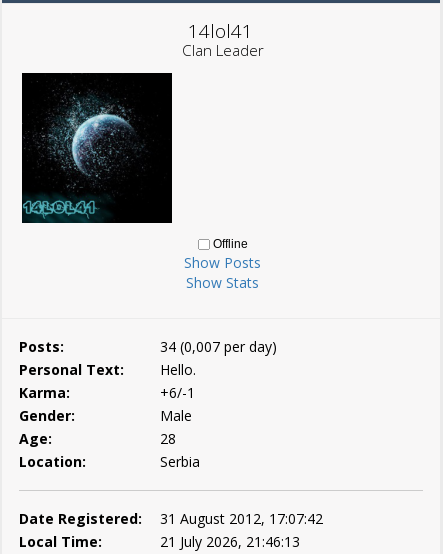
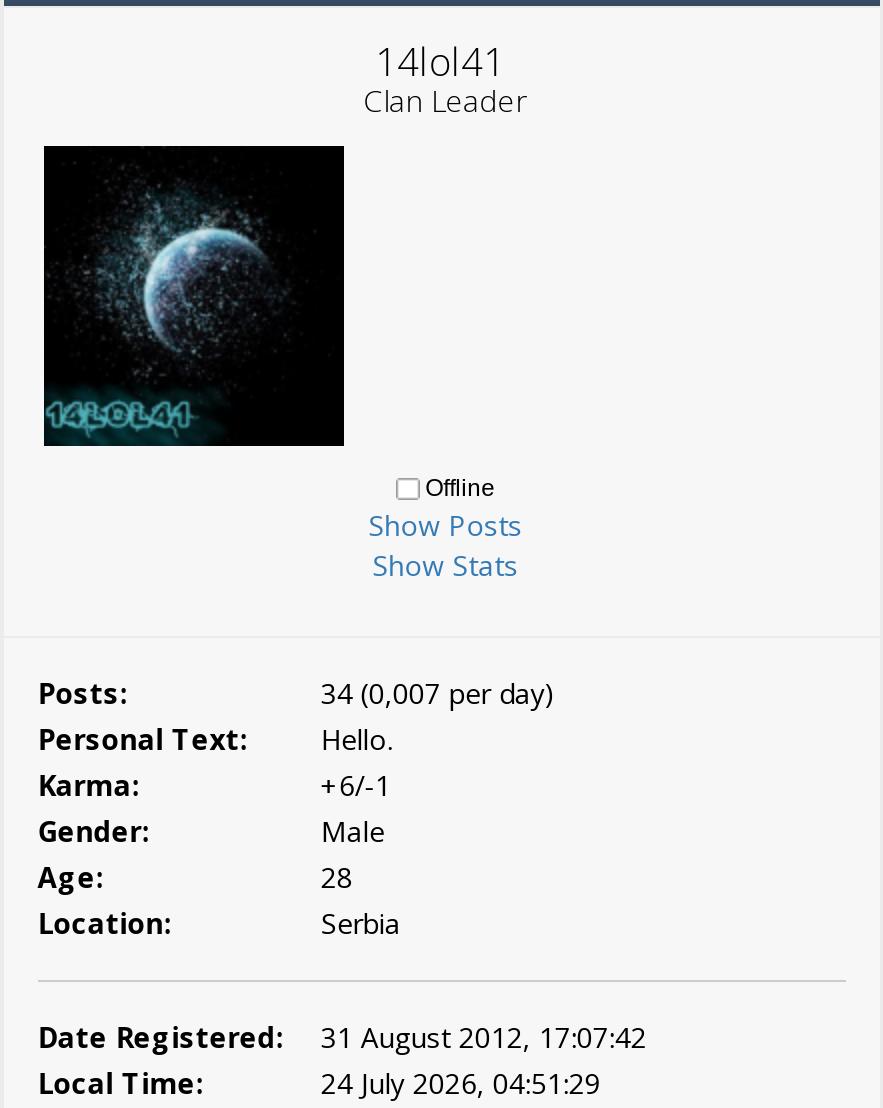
- 21 July 2026, 21:46:13
+ 24 July 2026, 04:51:29
